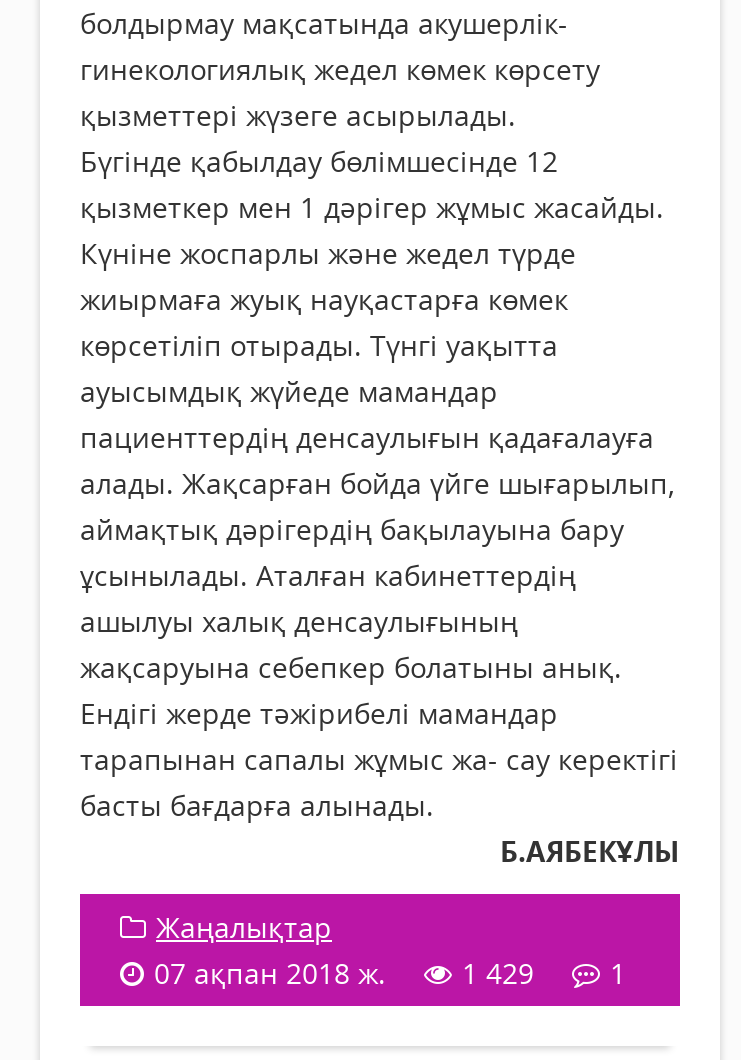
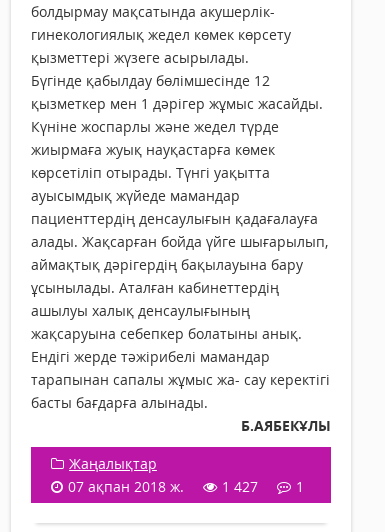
- 07 ақпан 2018 ж. 1 429 1
+ 07 ақпан 2018 ж. 1 427 1
